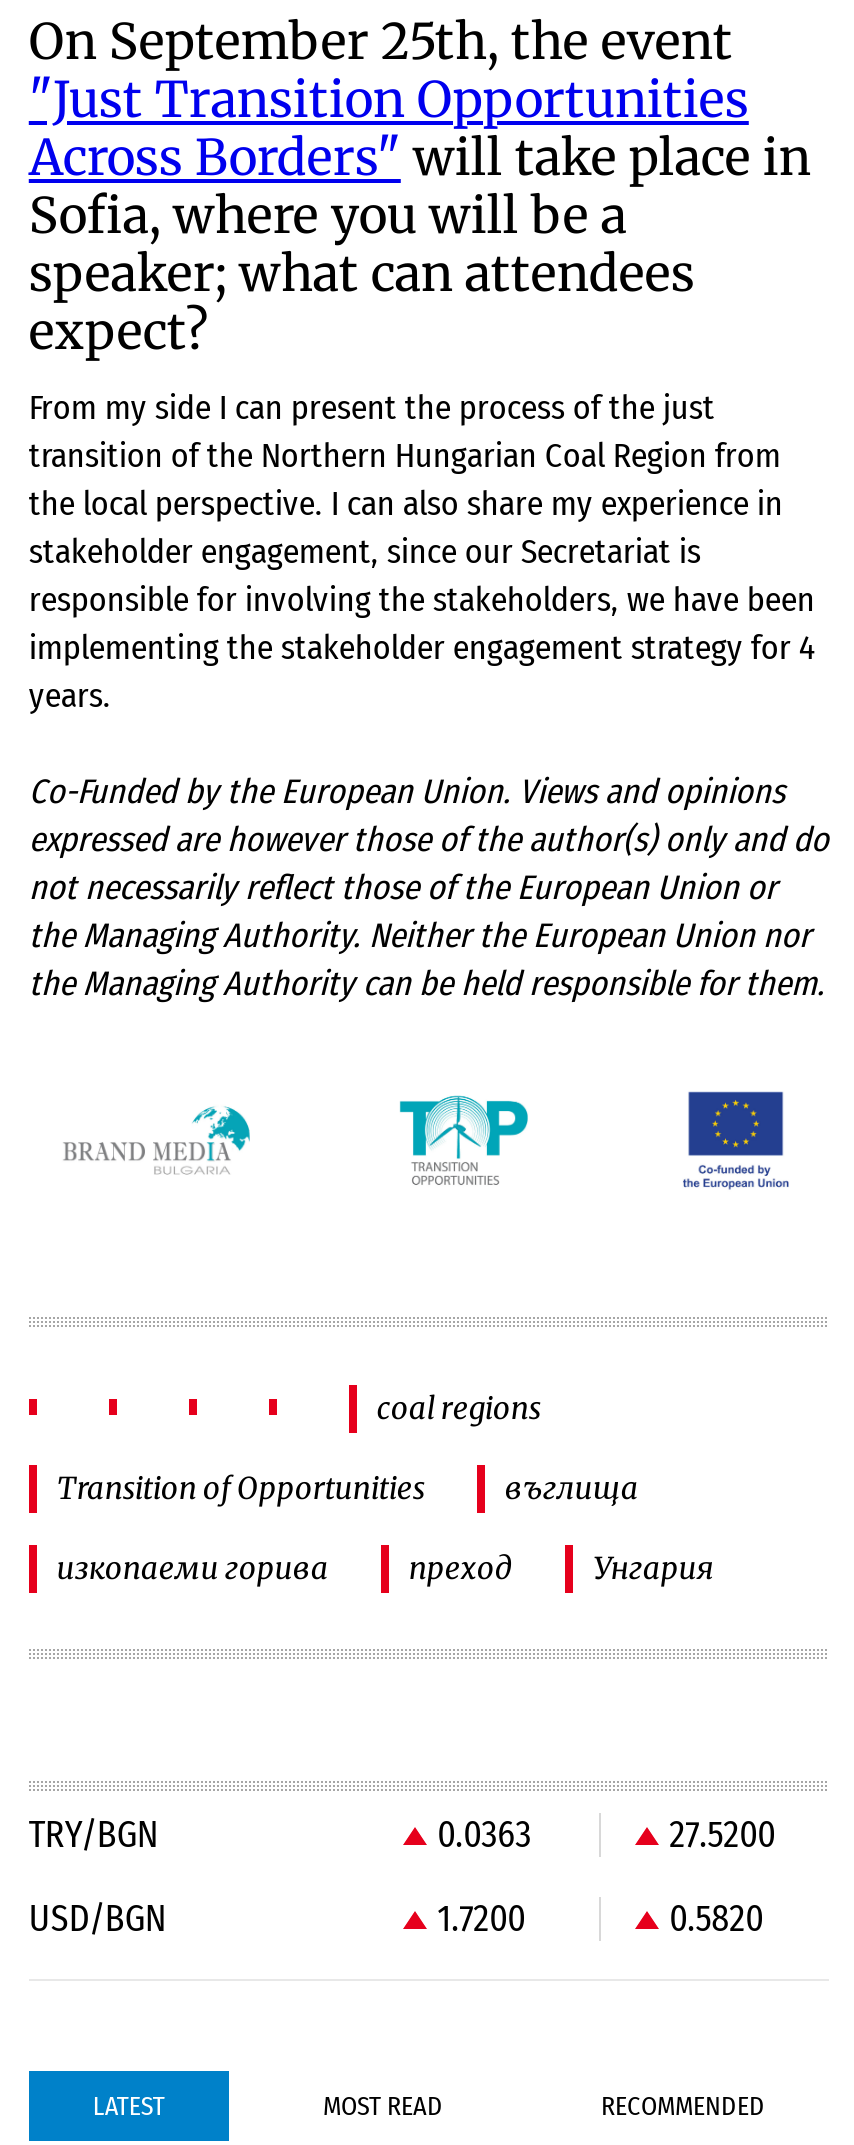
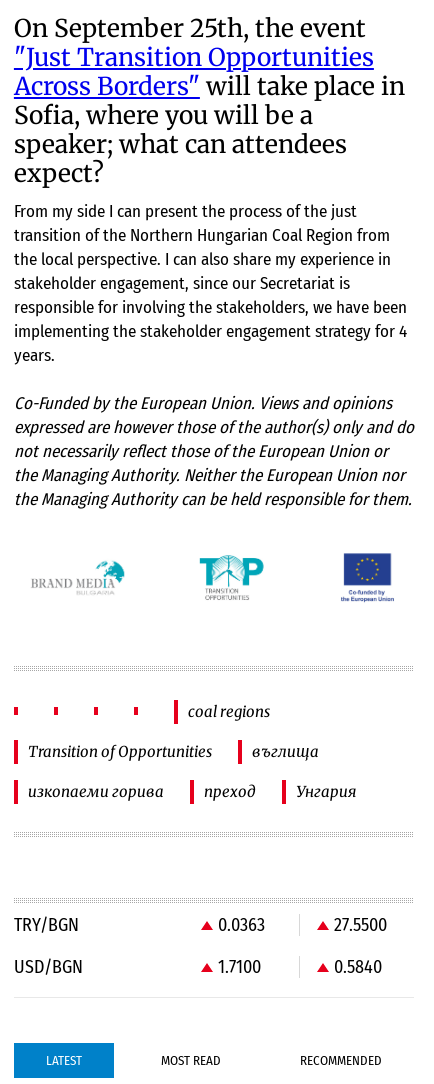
- 27.5200
+ 27.5500

- 1.7200
+ 1.7100

- 0.5820
+ 0.5840
